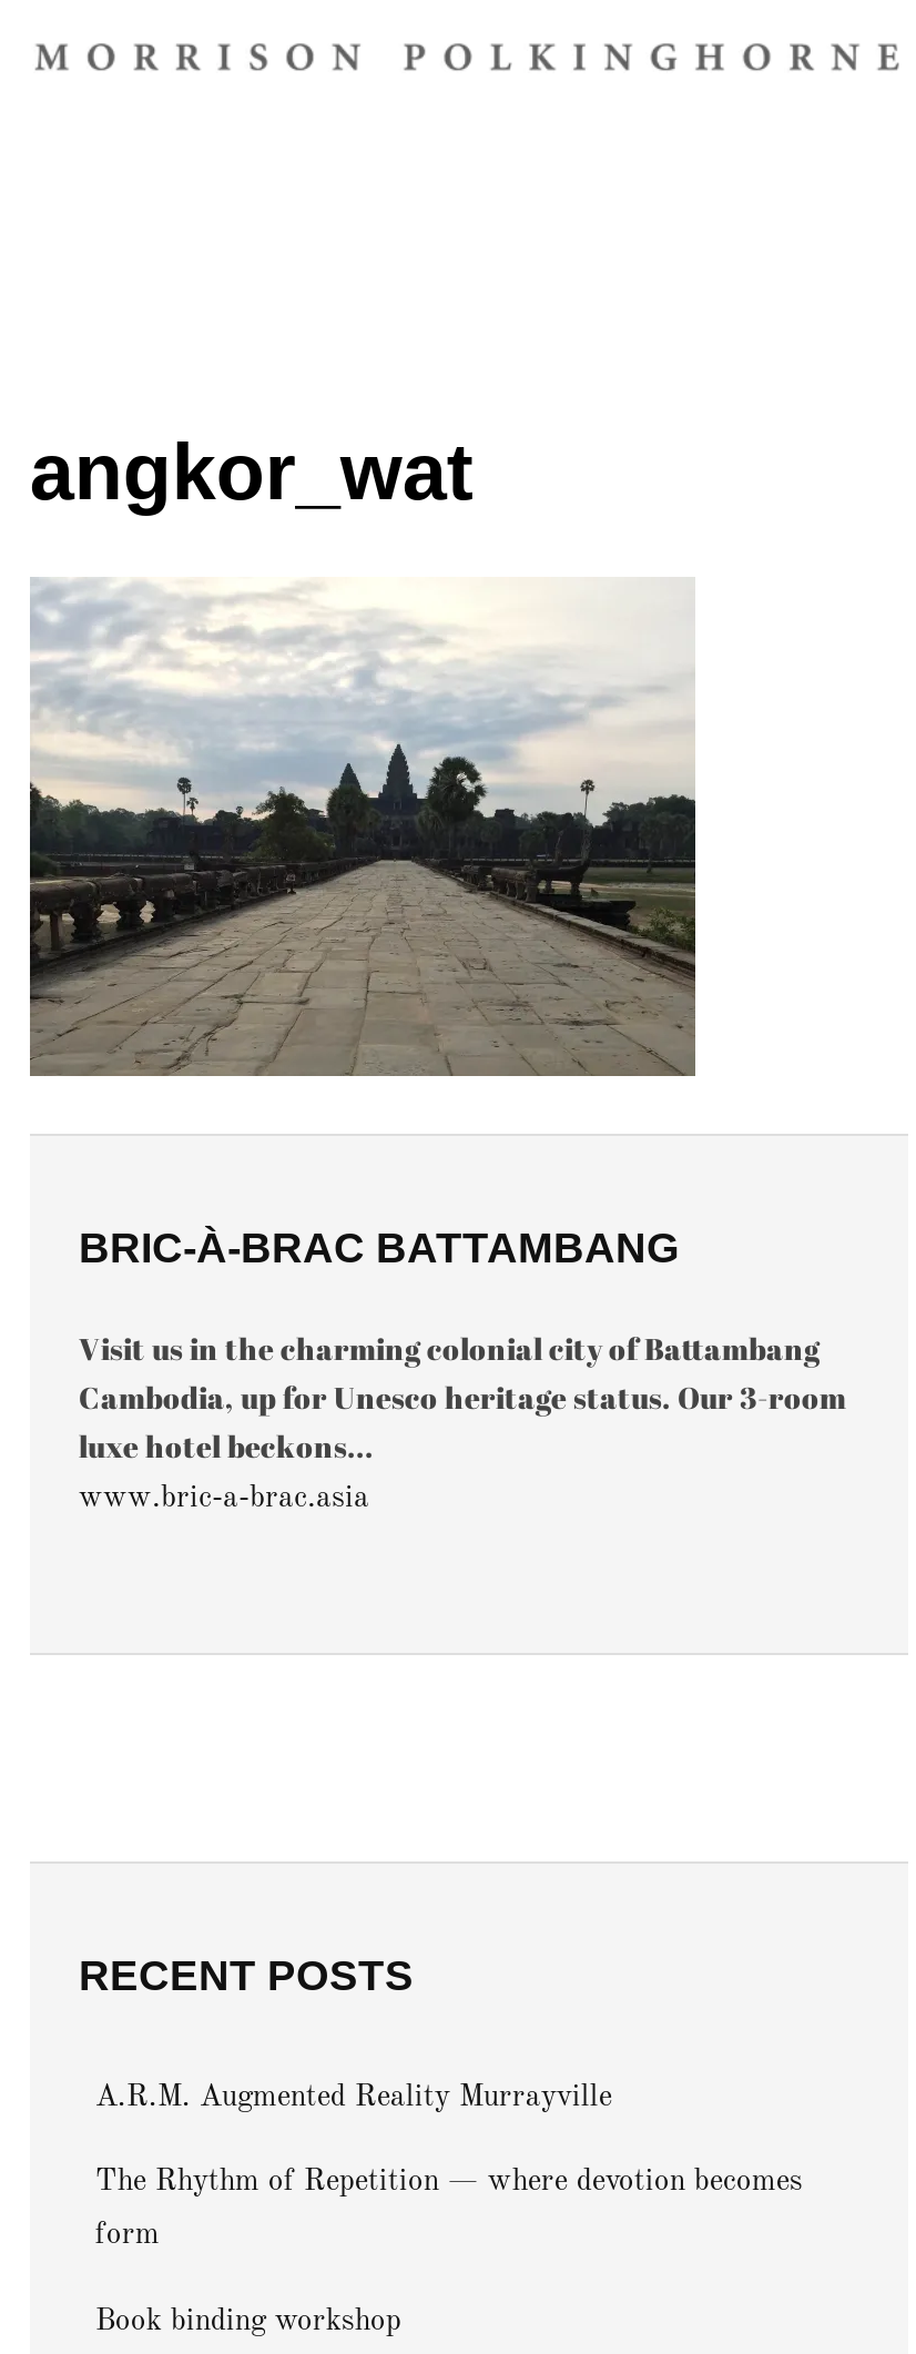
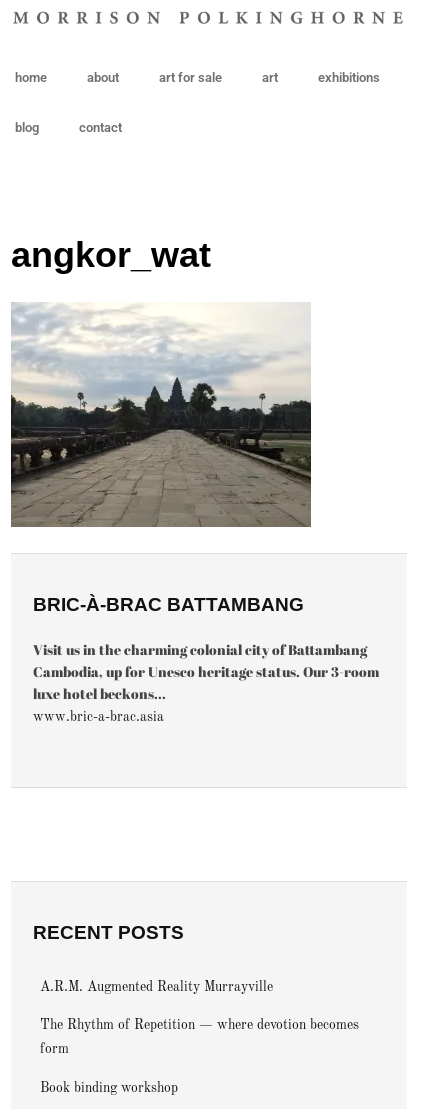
+ home
+ about
+ art for sale
+ art
+ exhibitions
+ blog
+ contact
